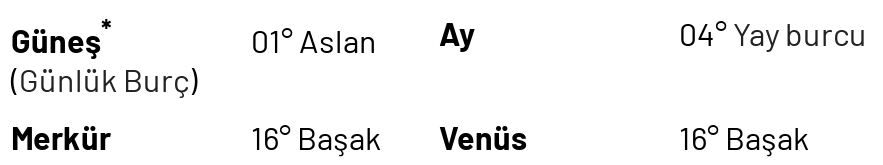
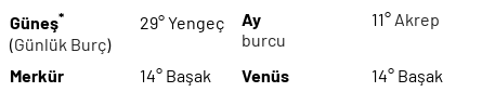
- 01° Aslan Ay
+ 29° Yengeç Ay

- 04° Yay burcu
+ 11° Akrep
+ burcu

- 16° Başak Venüs
+ 14° Başak Venüs

- 16° Başak
+ 14° Başak
